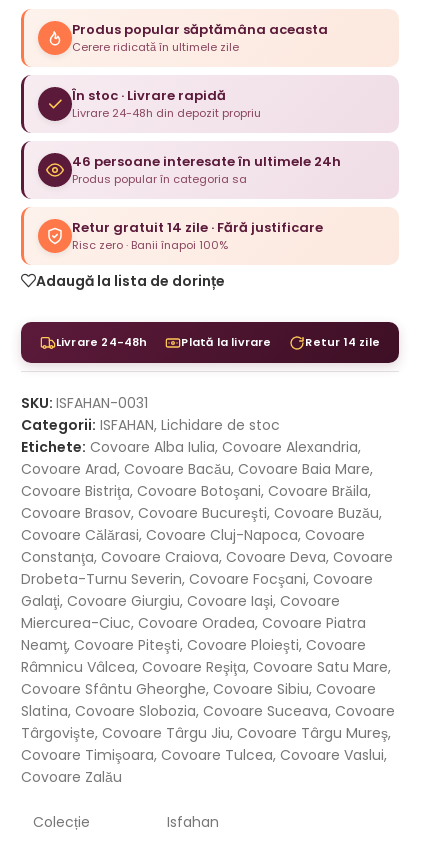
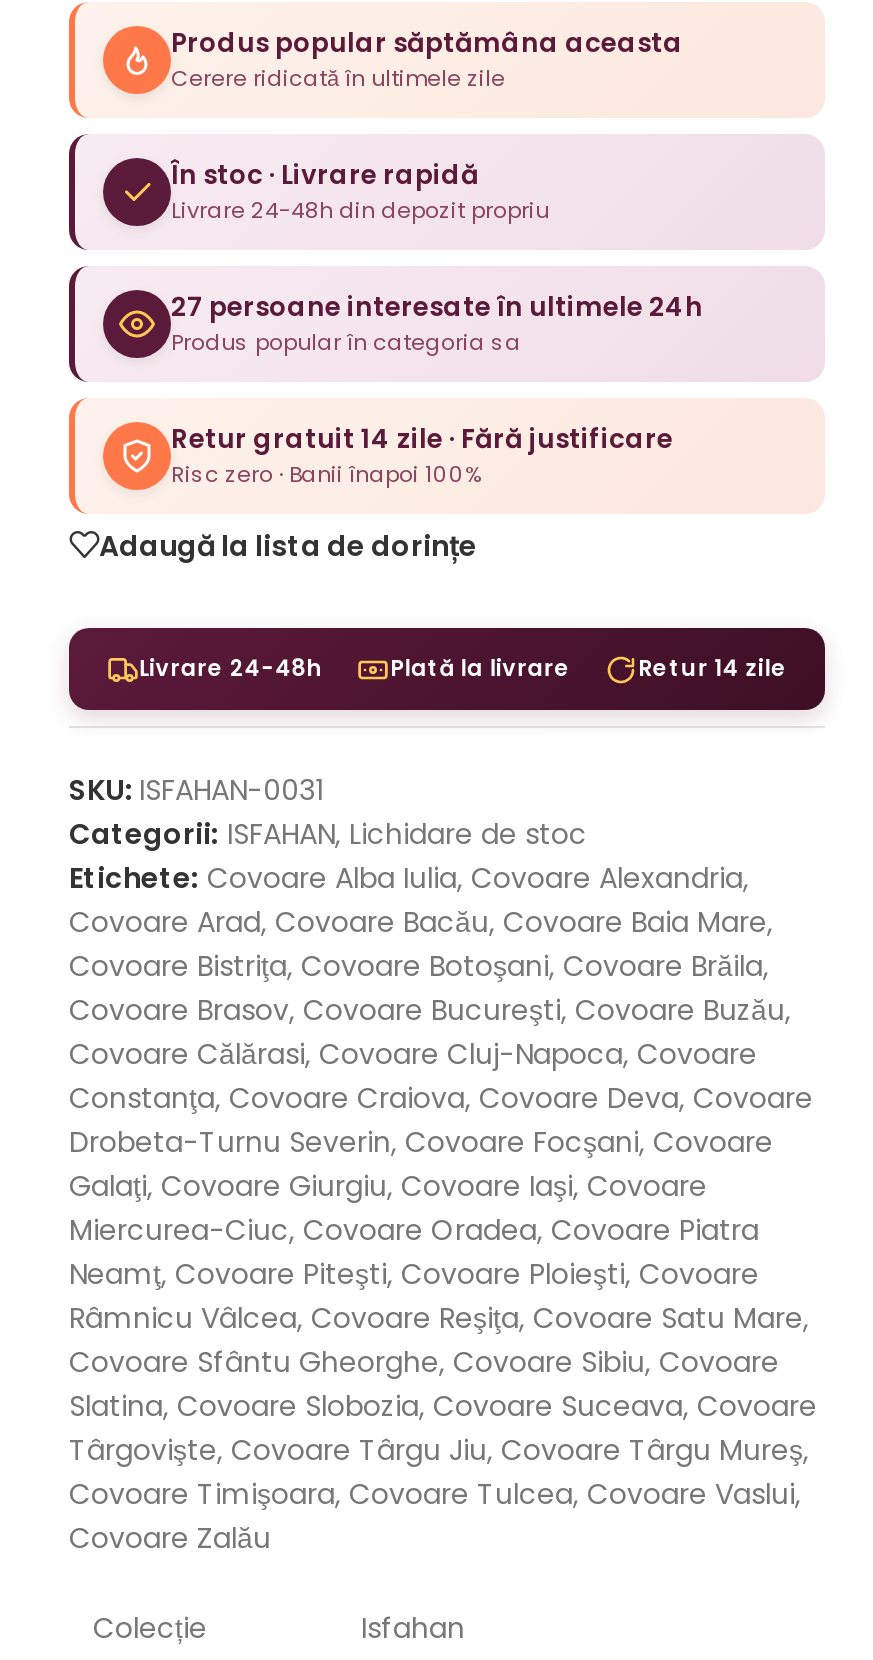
- 46 persoane interesate în ultimele 24h
+ 27 persoane interesate în ultimele 24h
